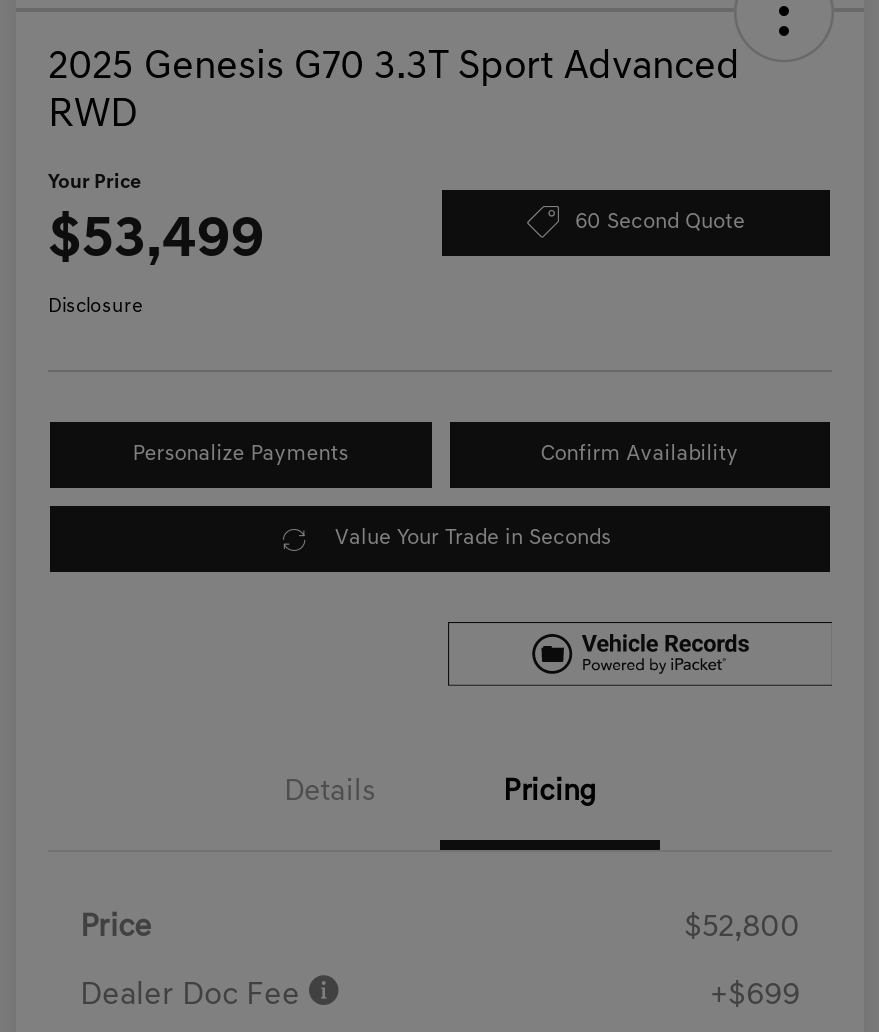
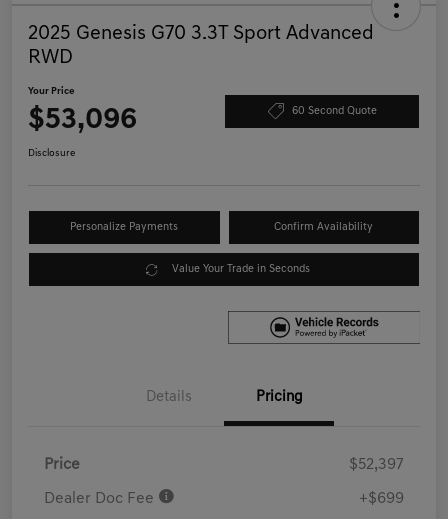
- $53,499
+ $53,096

- $52,800
+ $52,397
